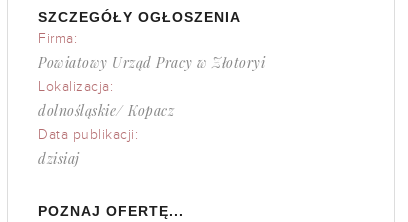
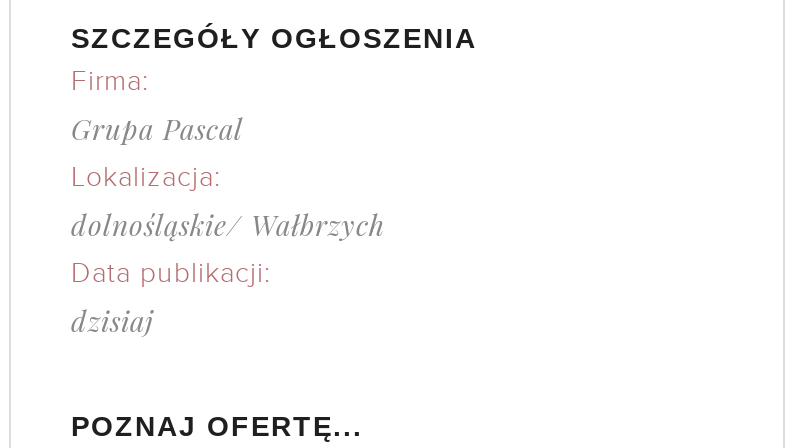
- Powiatowy Urząd Pracy w Złotoryi
+ Grupa Pascal

- dolnośląskie/ Kopacz
+ dolnośląskie/ Wałbrzych
